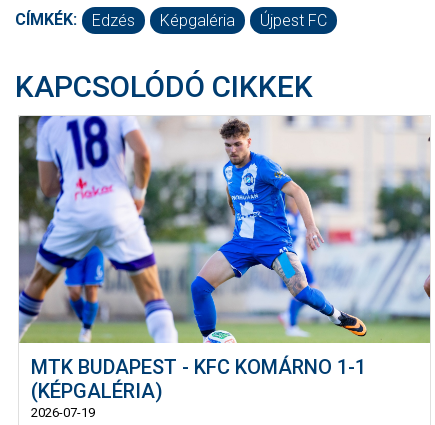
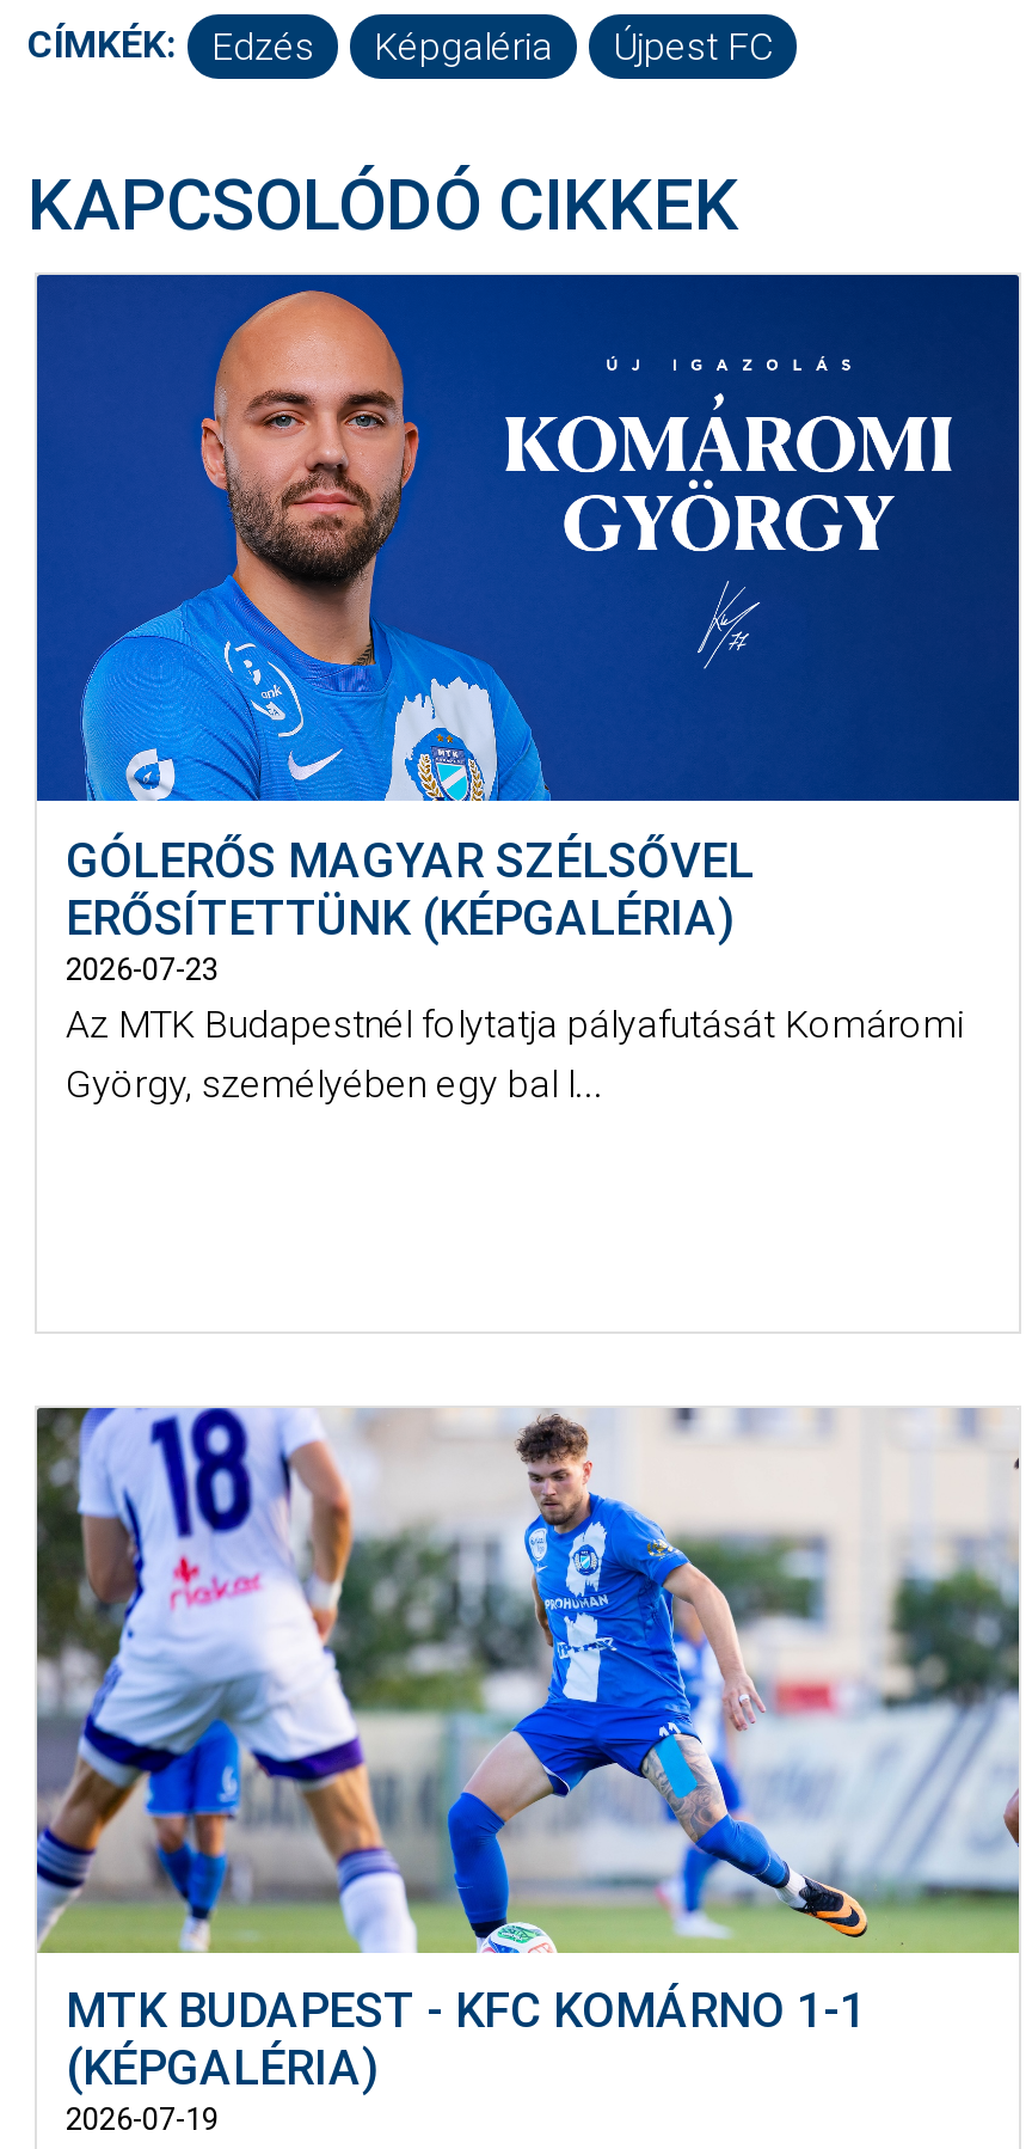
+ [image]
+ GÓLERŐS MAGYAR SZÉLSŐVEL
+ ERŐSÍTETTÜNK (KÉPGALÉRIA)
+ 2026-07-23
+ Az MTK Budapestnél folytatja pályafutását Komáromi
+ György, személyében egy bal l...
